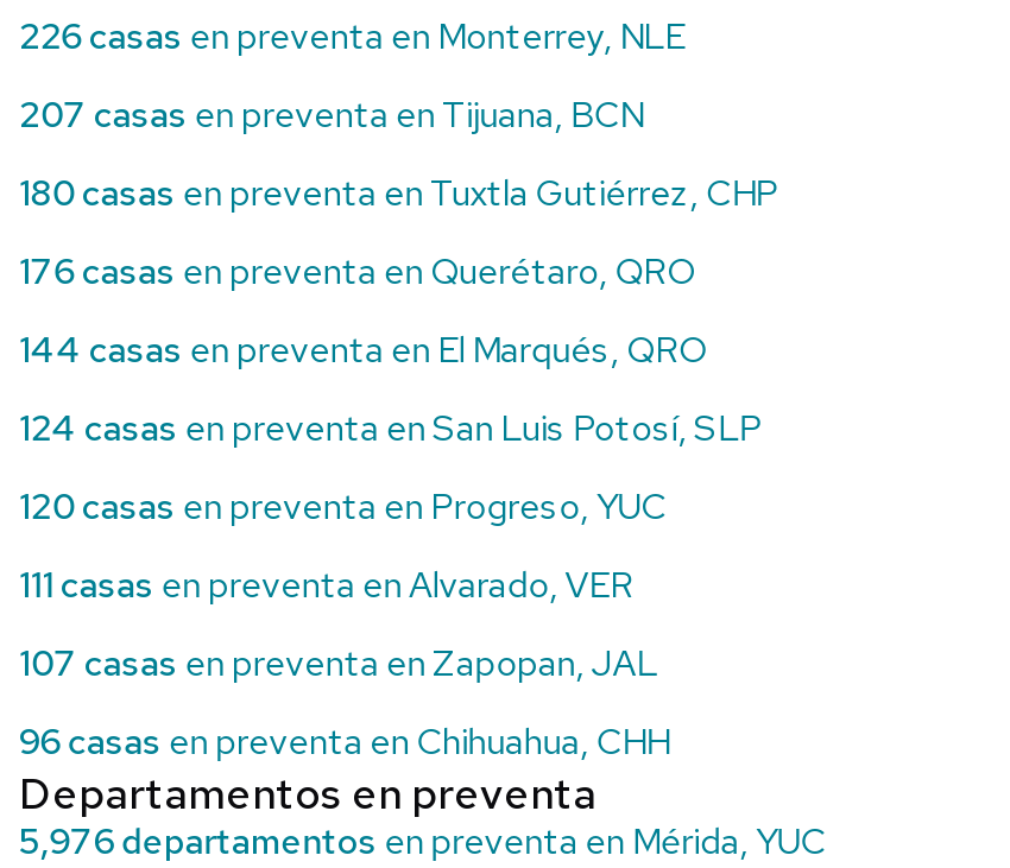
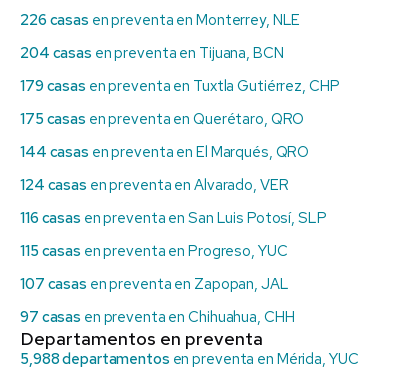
- 207 casas en preventa en Tijuana, BCN
+ 204 casas en preventa en Tijuana, BCN

- 180 casas en preventa en Tuxtla Gutiérrez, CHP
+ 179 casas en preventa en Tuxtla Gutiérrez, CHP

- 176 casas en preventa en Querétaro, QRO
+ 175 casas en preventa en Querétaro, QRO

- 124 casas en preventa en San Luis Potosí, SLP
+ 124 casas en preventa en Alvarado, VER

- 120 casas en preventa en Progreso, YUC
+ 116 casas en preventa en San Luis Potosí, SLP

- 111 casas en preventa en Alvarado, VER
+ 115 casas en preventa en Progreso, YUC

- 96 casas en preventa en Chihuahua, CHH
+ 97 casas en preventa en Chihuahua, CHH

- 5,976 departamentos en preventa en Mérida, YUC
+ 5,988 departamentos en preventa en Mérida, YUC
